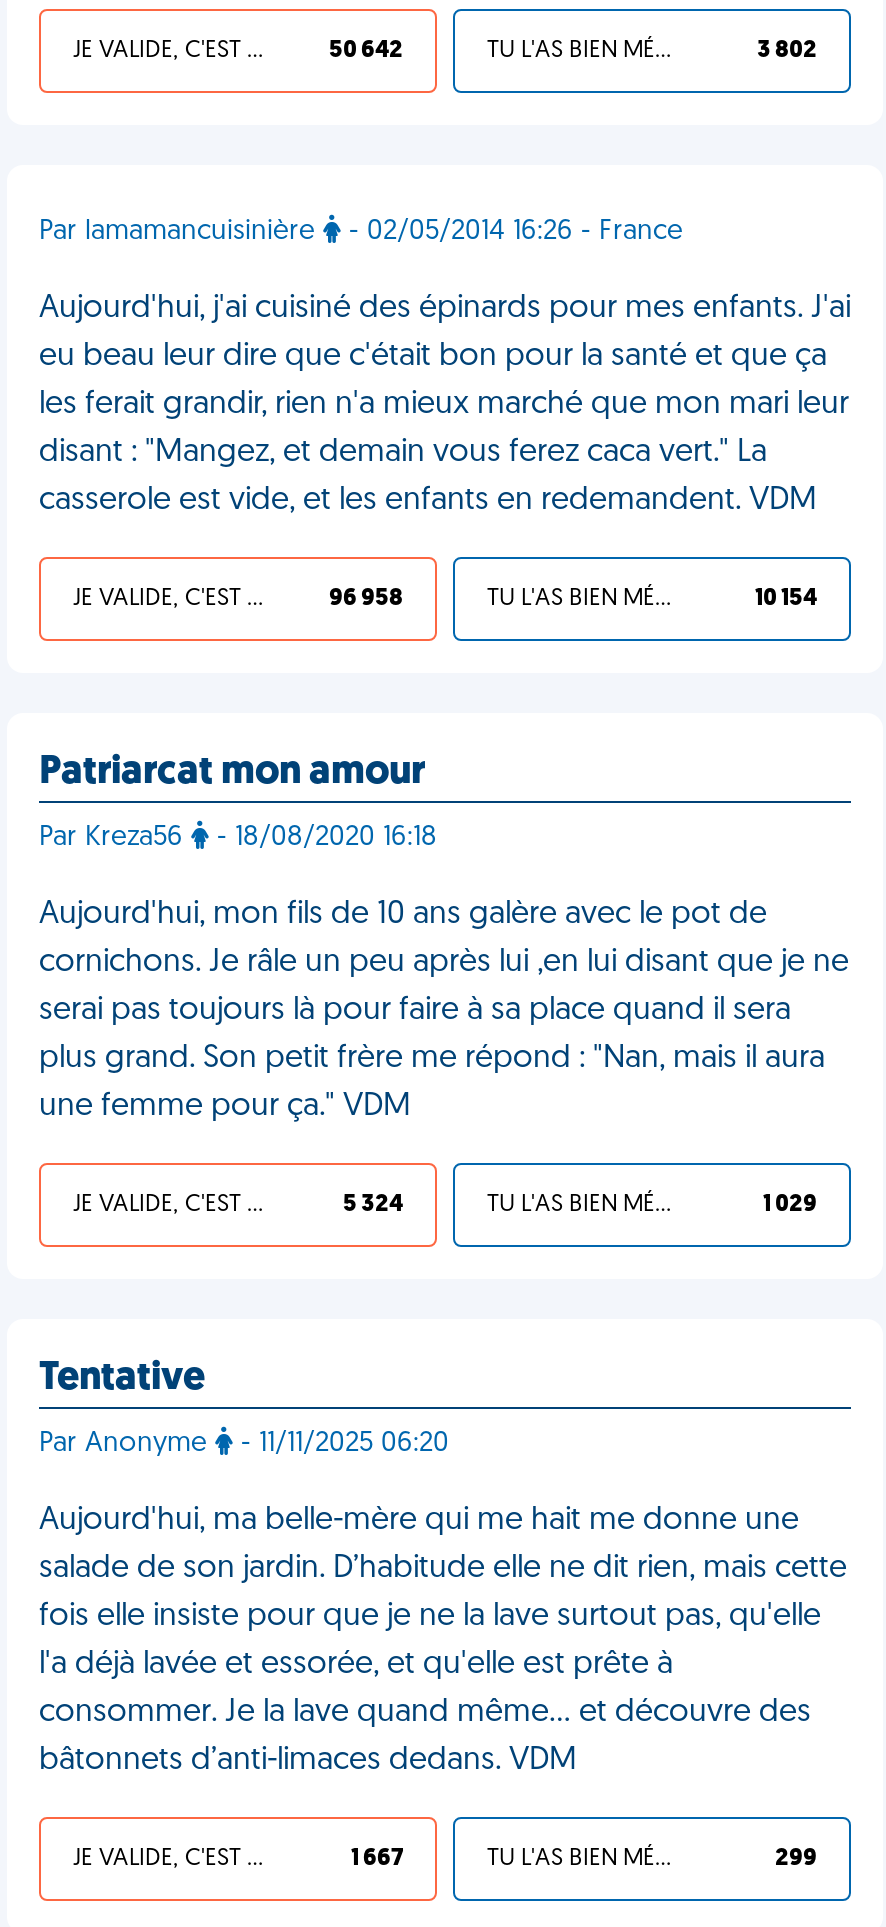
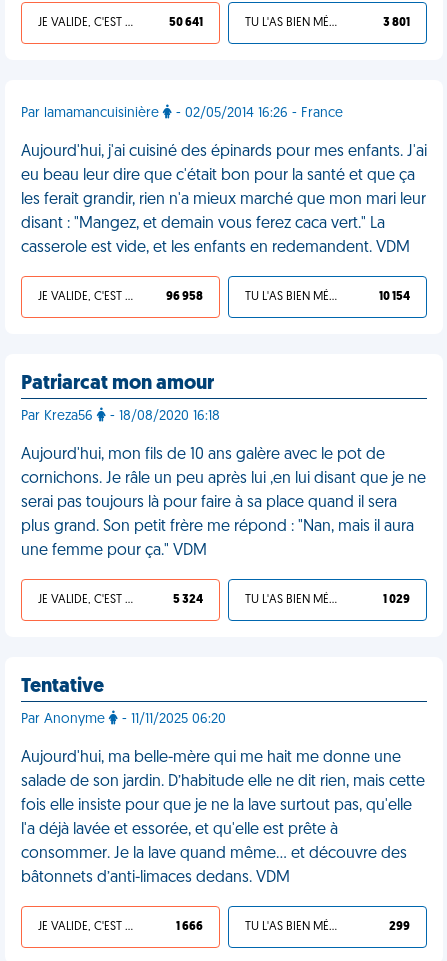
- 50 642
+ 50 641

- 3 802
+ 3 801

- 1 667
+ 1 666
